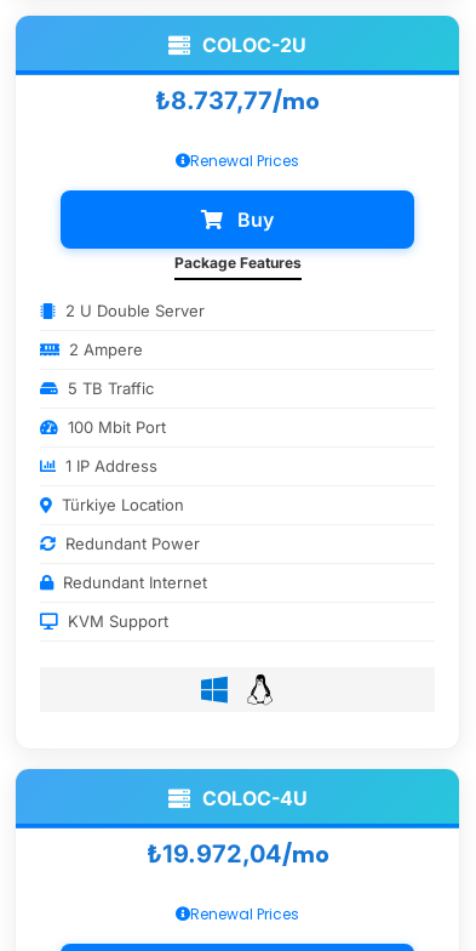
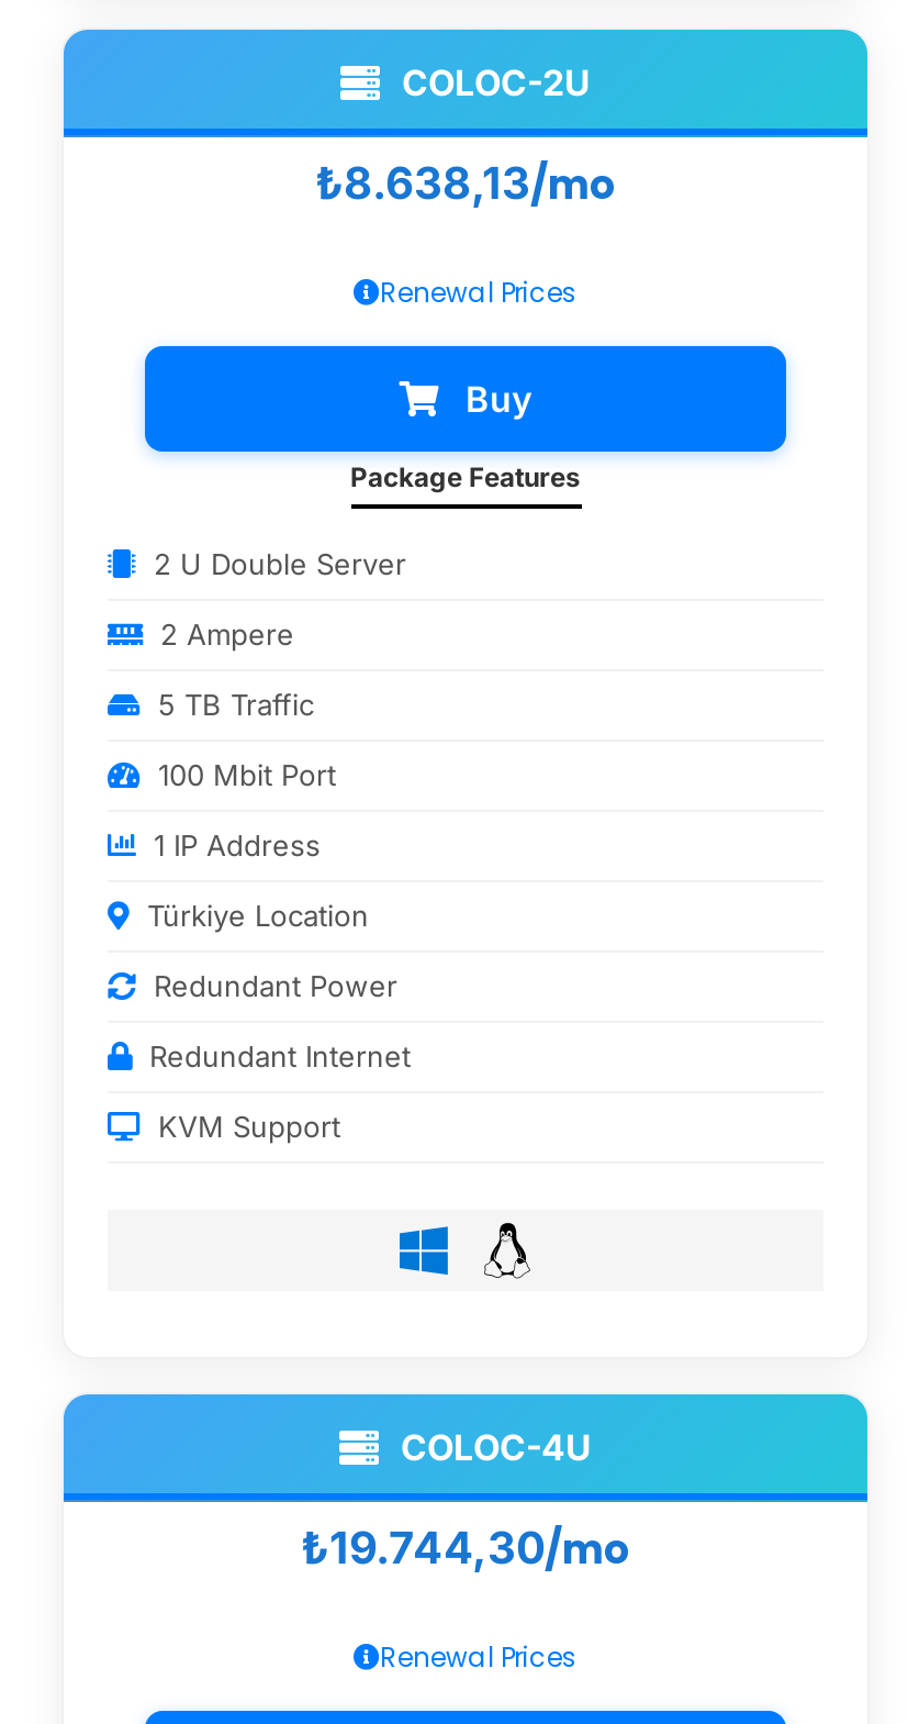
- ₺8.737,77/mo
+ ₺8.638,13/mo

- ₺19.972,04/mo
+ ₺19.744,30/mo
